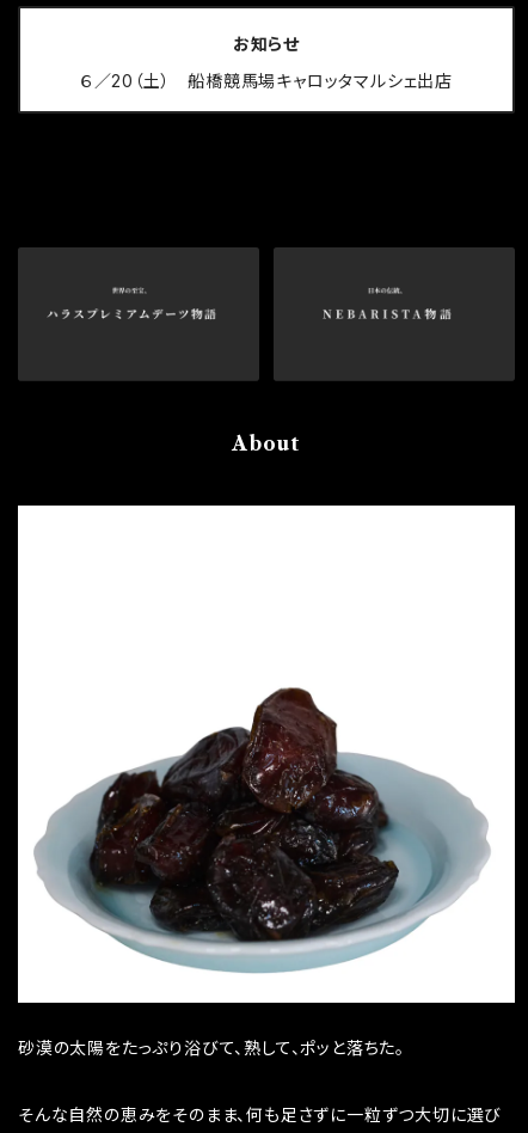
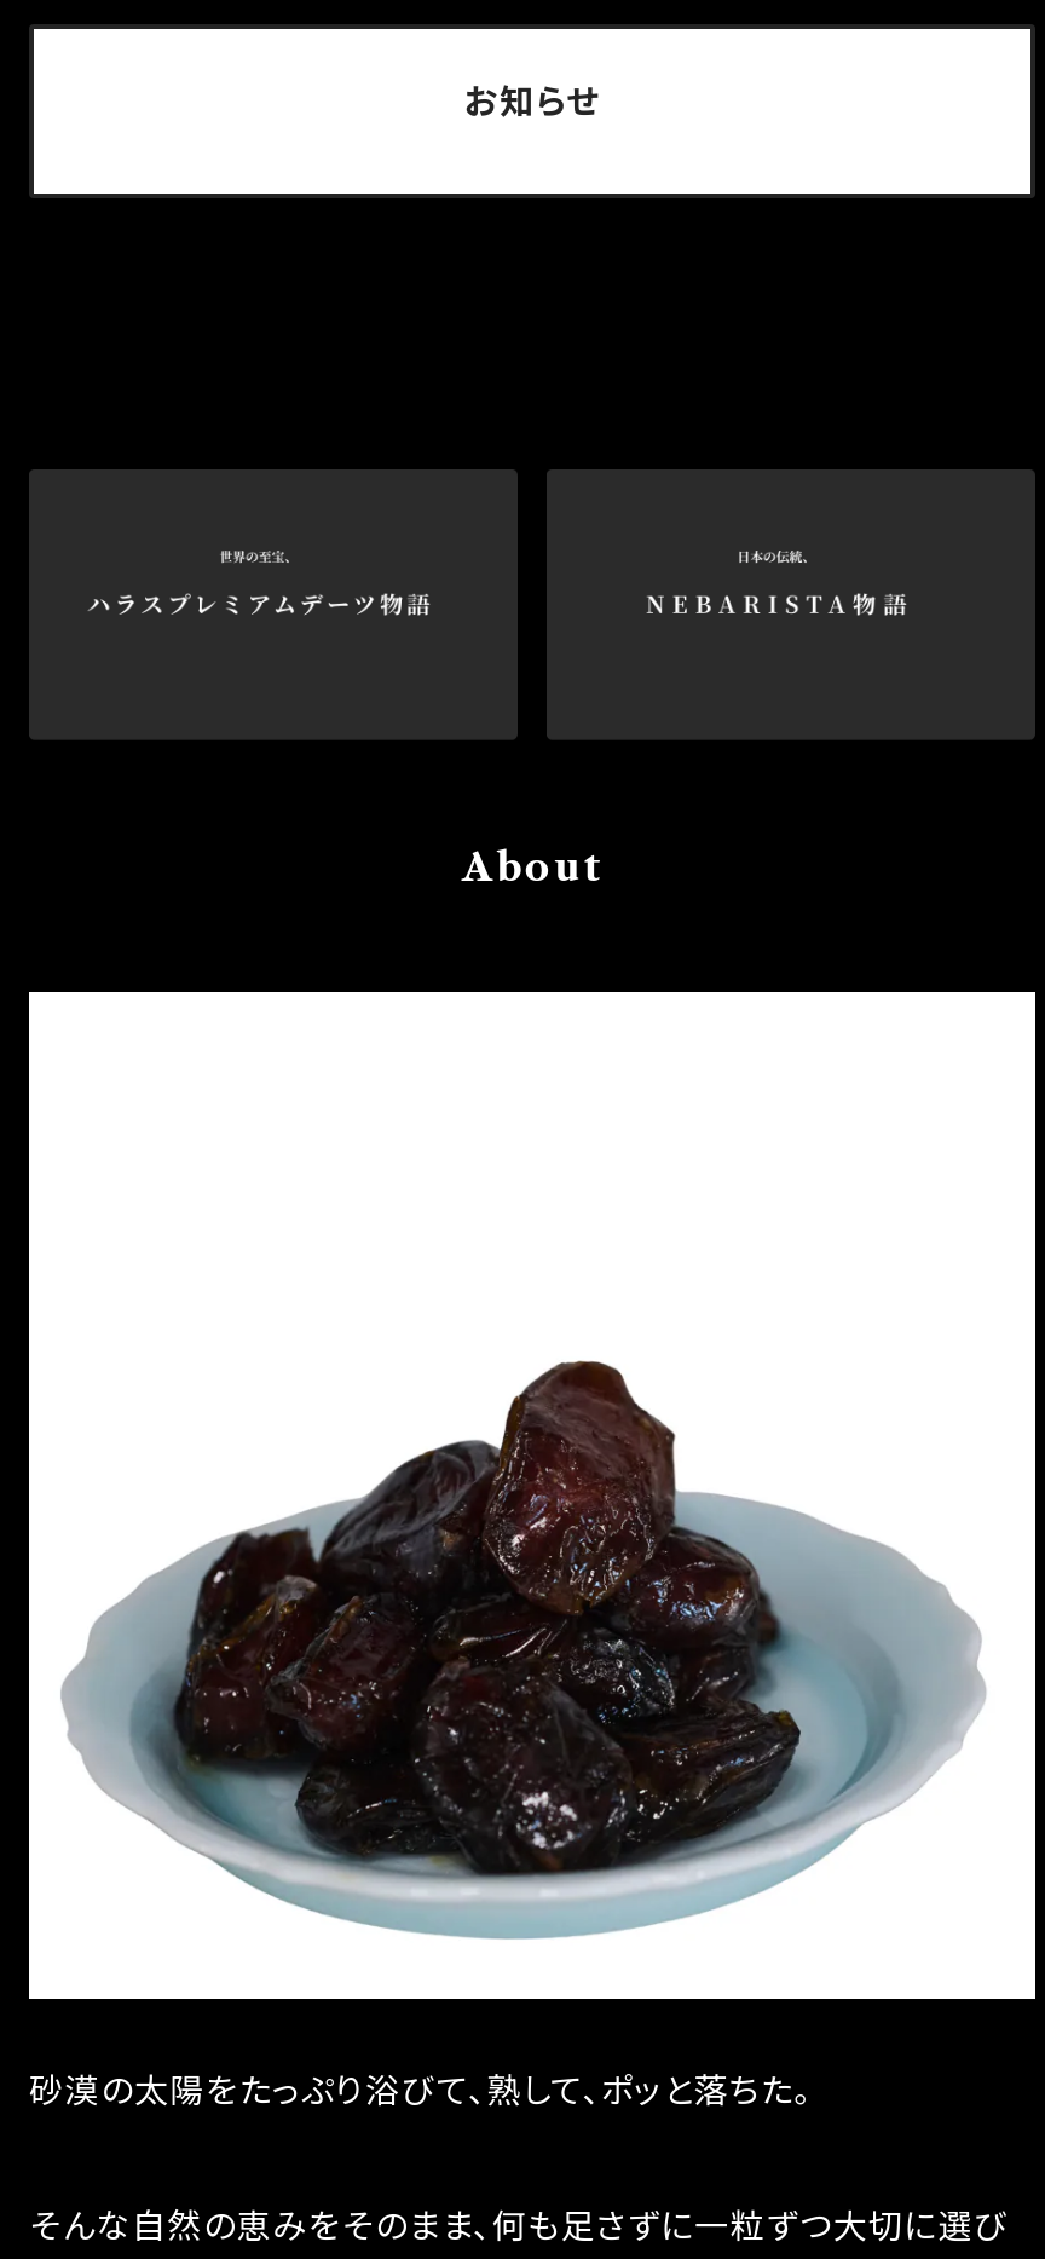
- ６／20（土） 船橋競馬場キャロッタマルシェ出店
